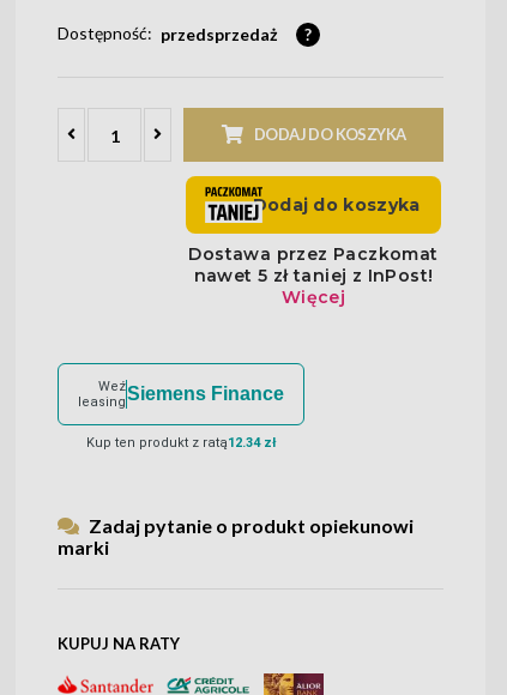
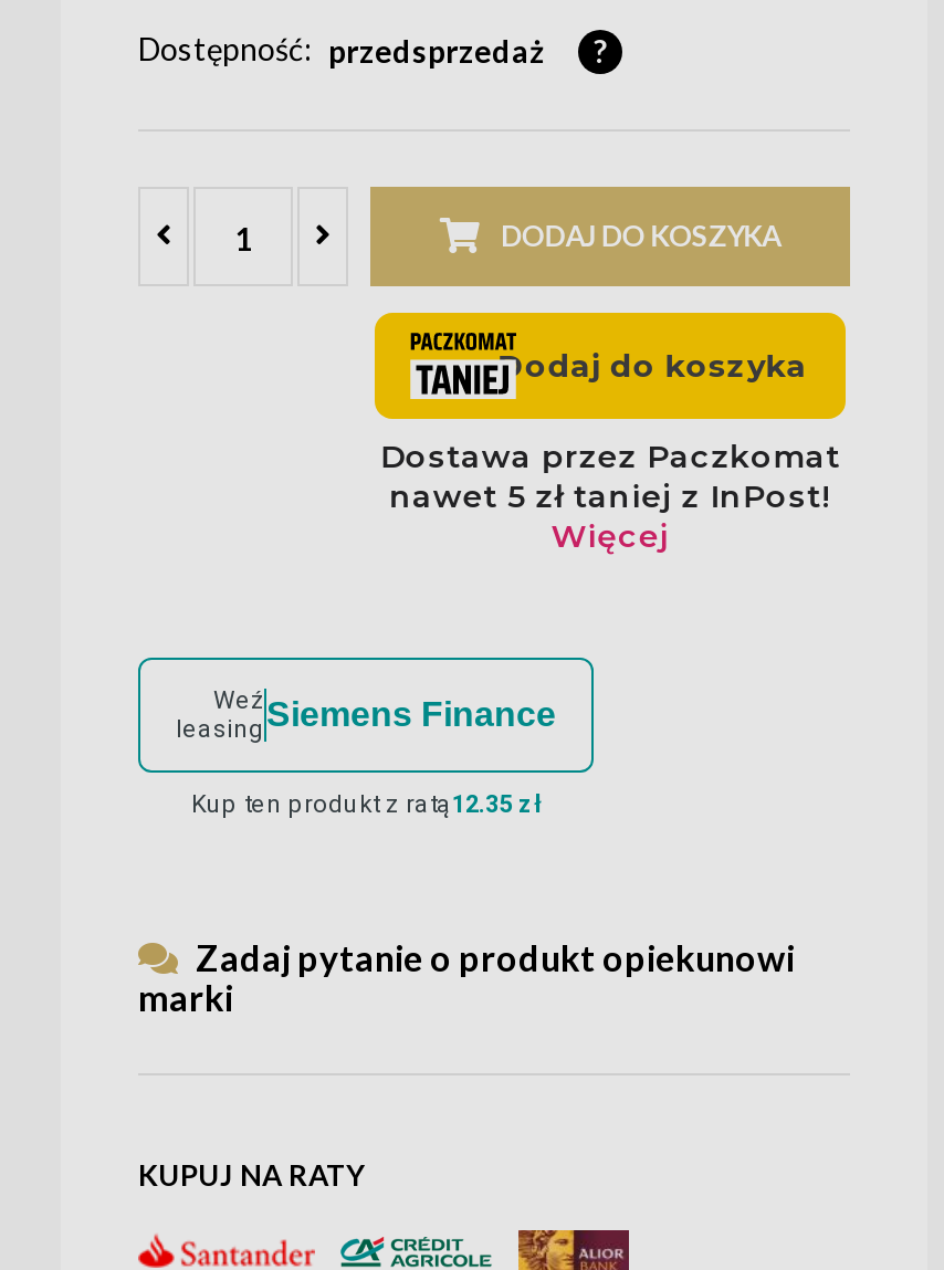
- Kup ten produkt z ratą 12.34 zł
+ Kup ten produkt z ratą 12.35 zł
